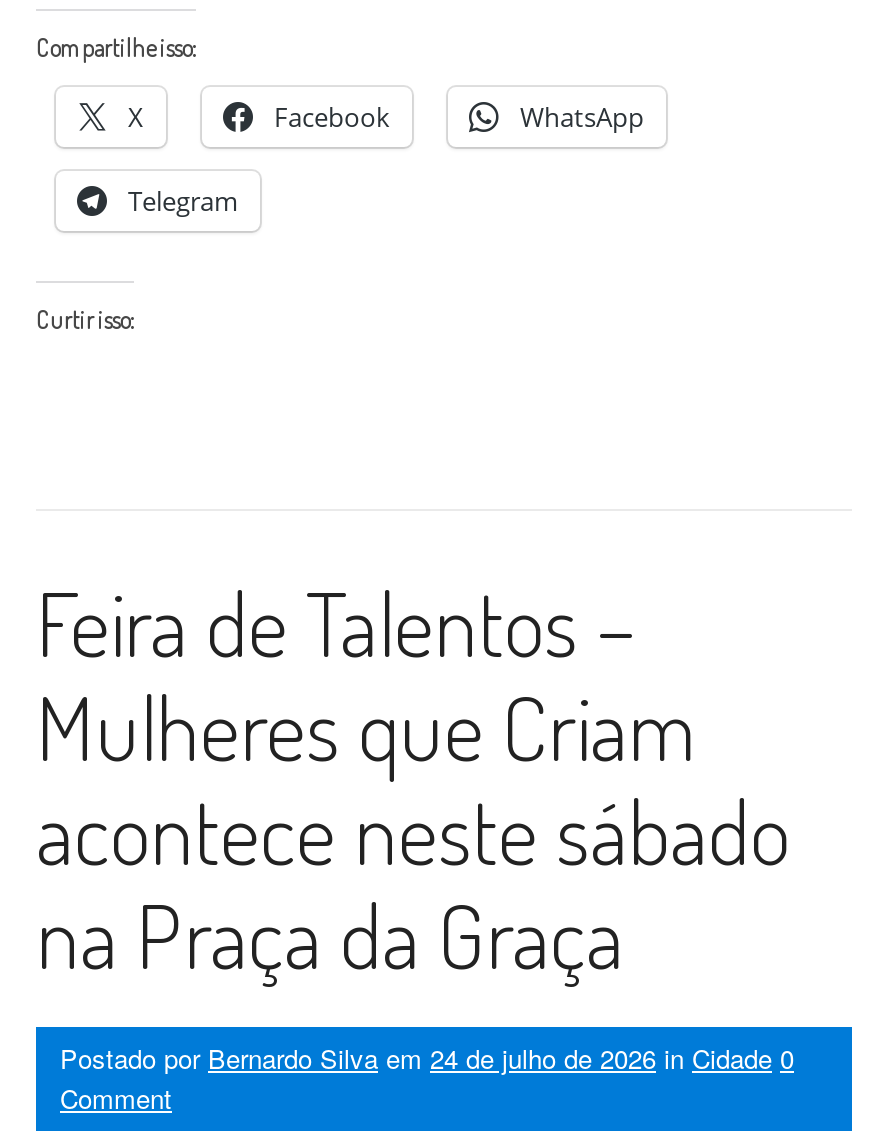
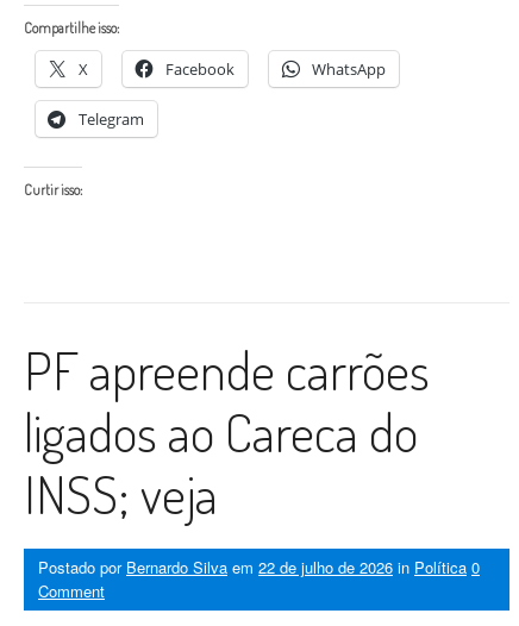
- Feira de Talentos –
- Mulheres que Criam
- acontece neste sábado
- na Praça da Graça
+ PF apreende carrões
+ ligados ao Careca do
+ INSS; veja

- Postado por Bernardo Silva em 24 de julho de 2026 in Cidade 0
+ Postado por Bernardo Silva em 22 de julho de 2026 in Política 0
